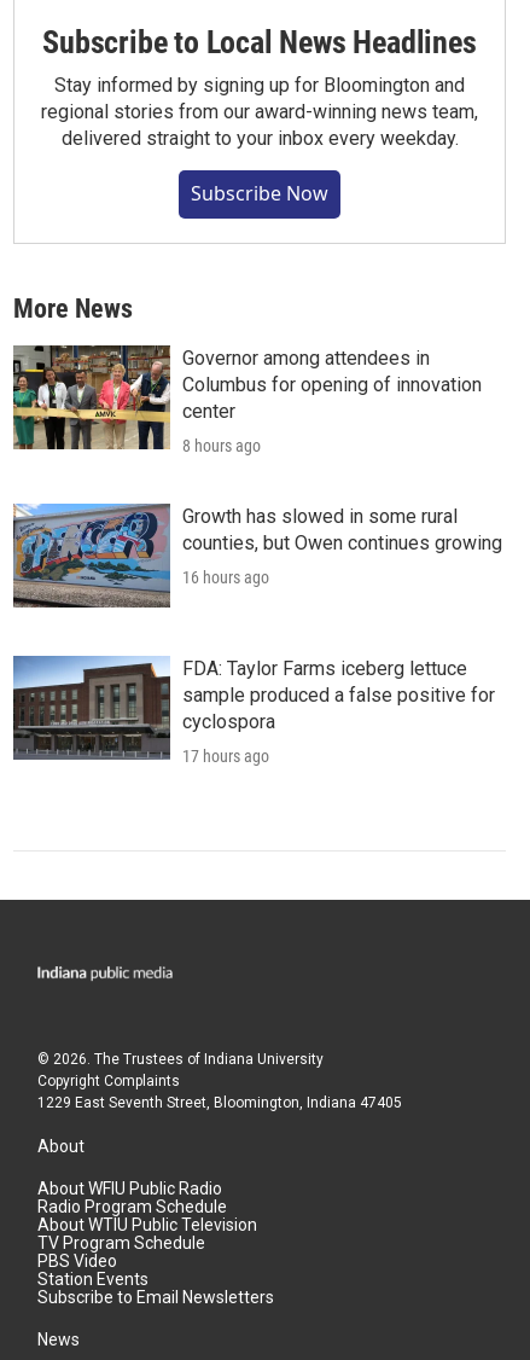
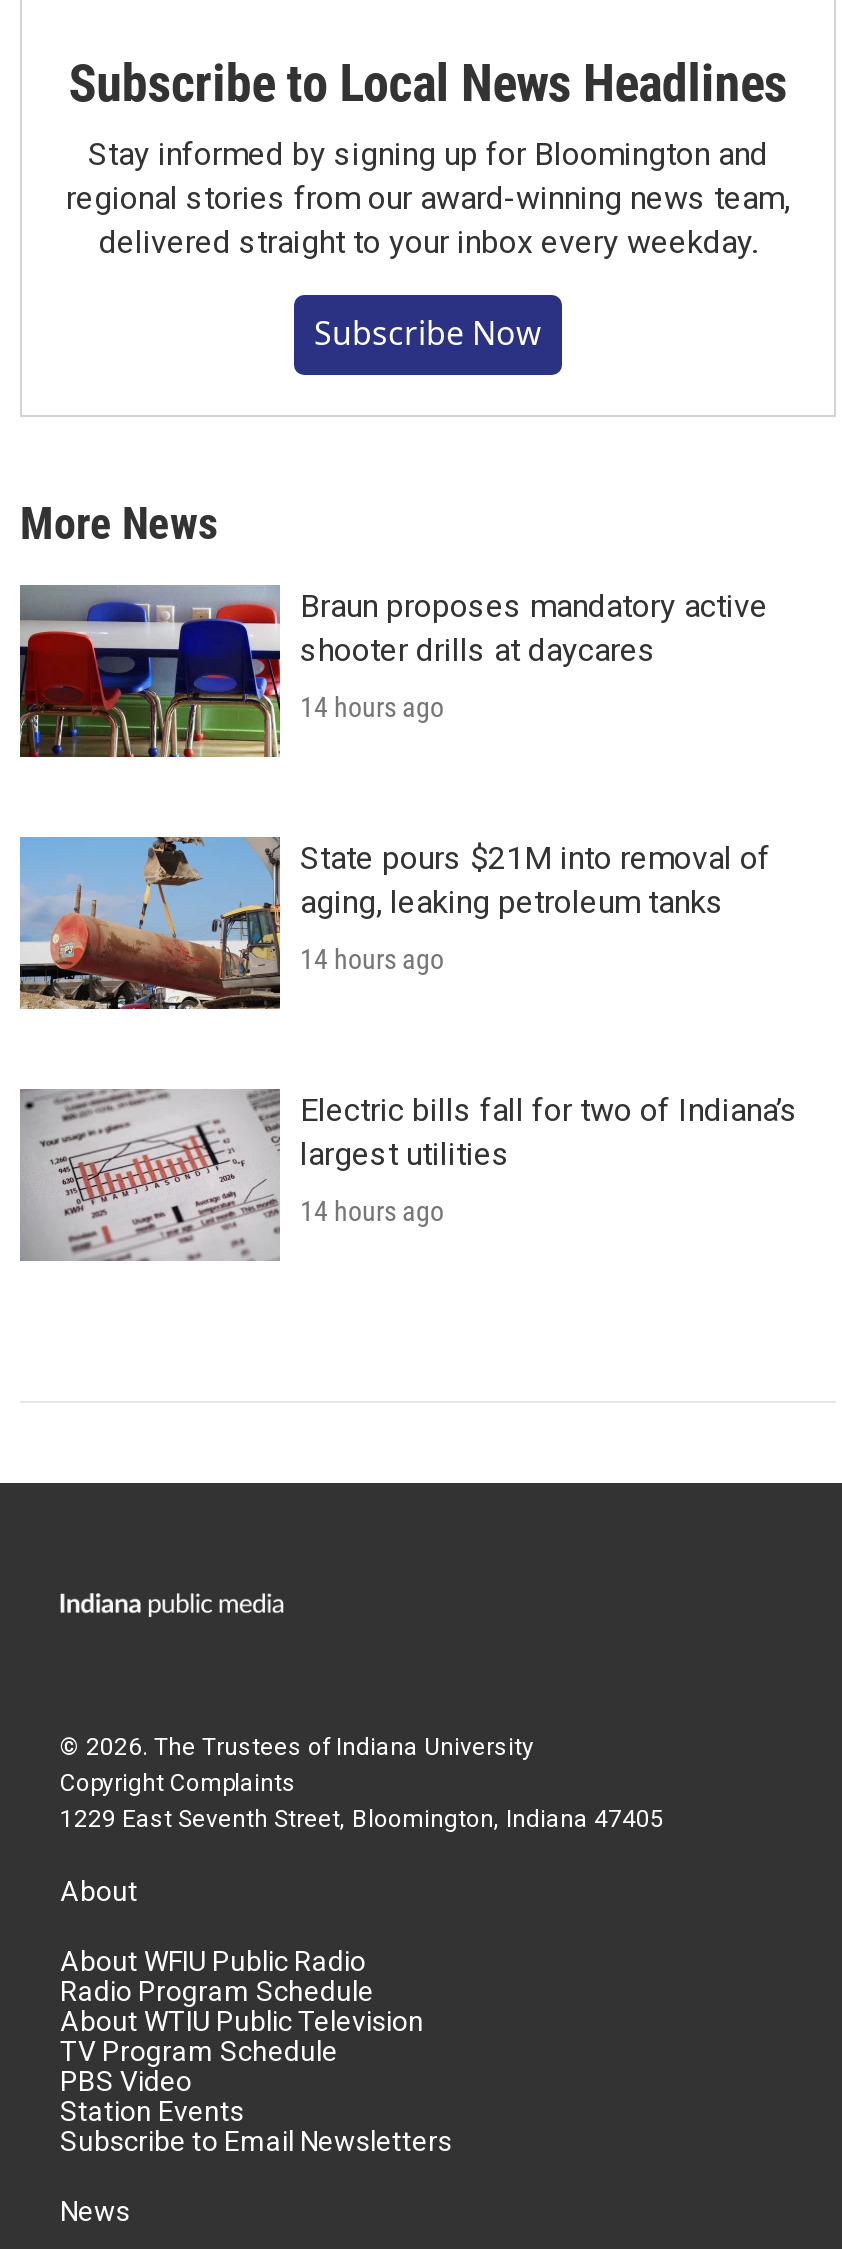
- [image]
- Governor among attendees in
- Columbus for opening of innovation
- center
+ [image]
+ Braun proposes mandatory active
+ shooter drills at daycares

- 8 hours ago
+ 14 hours ago

- [image]
- Growth has slowed in some rural
- counties, but Owen continues growing
+ [image]
+ State pours $21M into removal of
+ aging, leaking petroleum tanks

- 16 hours ago
+ 14 hours ago

- [image]
- FDA: Taylor Farms iceberg lettuce
- sample produced a false positive for
- cyclospora
+ [image]
+ Electric bills fall for two of Indiana’s
+ largest utilities

- 17 hours ago
+ 14 hours ago
